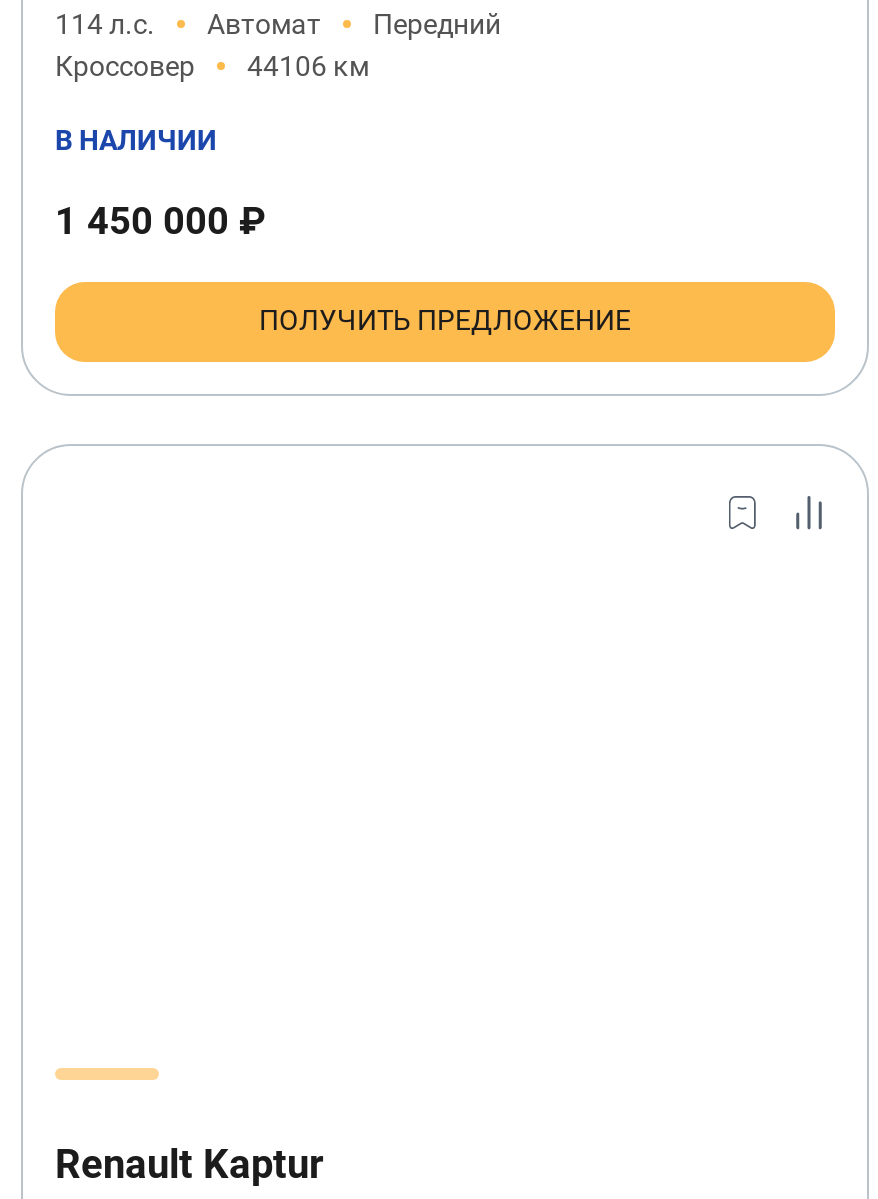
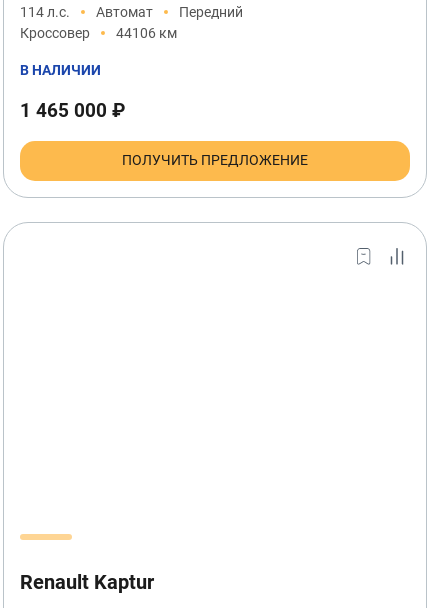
- 1 450 000 ₽
+ 1 465 000 ₽
